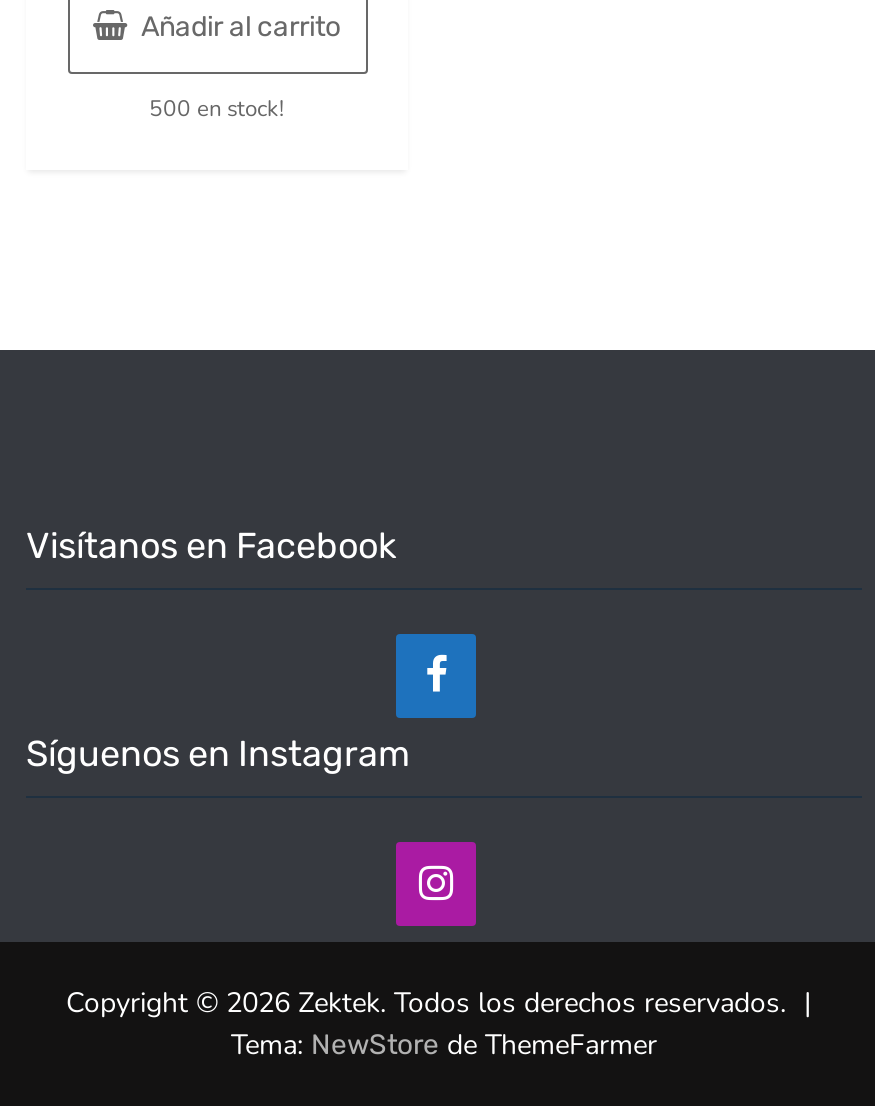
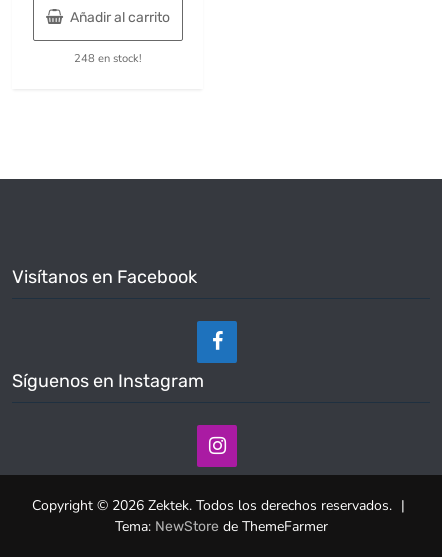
- 500 en stock!
+ 248 en stock!
